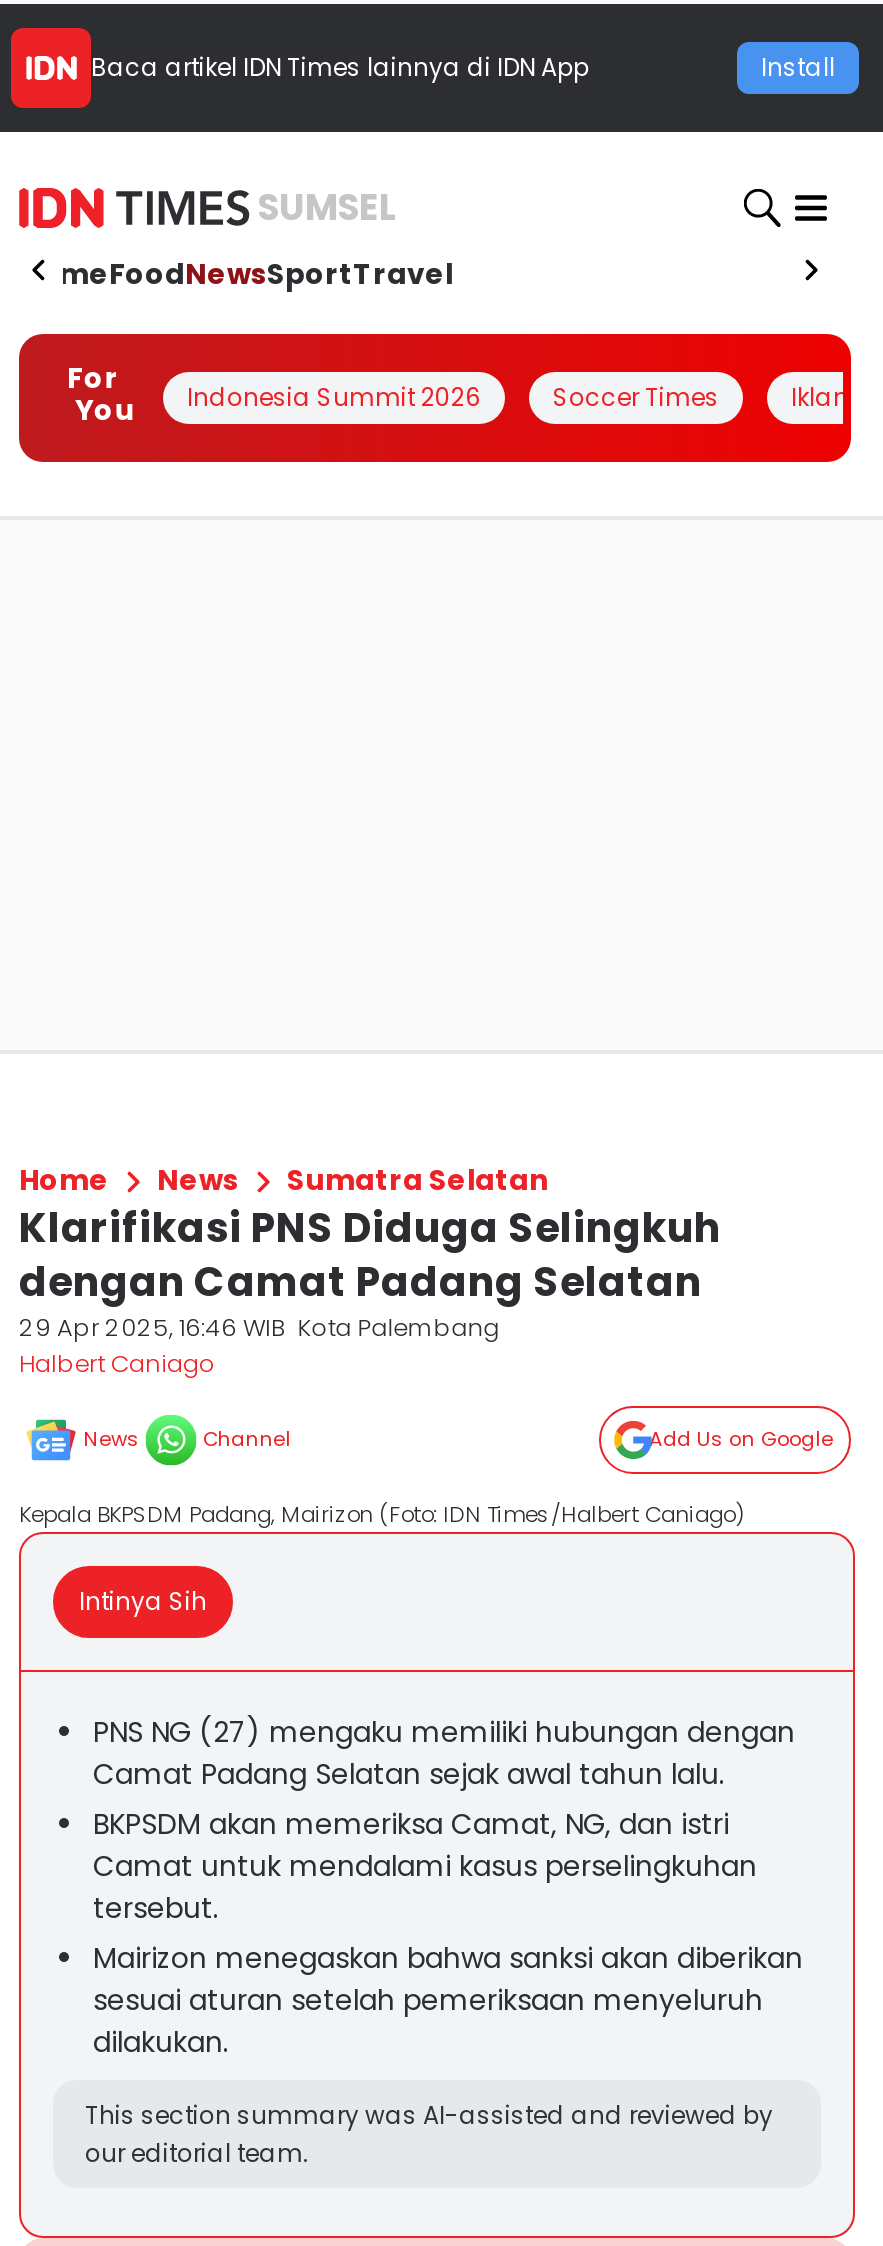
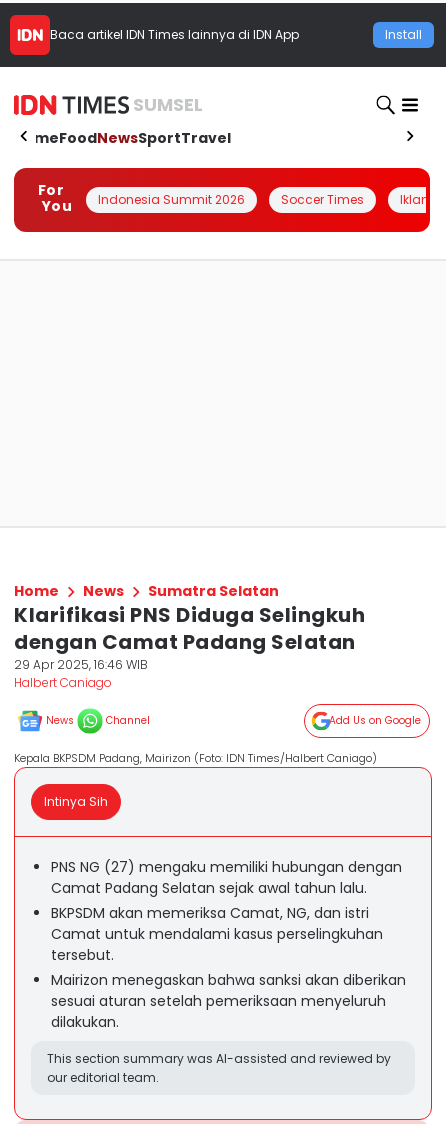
- 29 Apr 2025, 16:46 WIB Kota Palembang
+ 29 Apr 2025, 16:46 WIB
